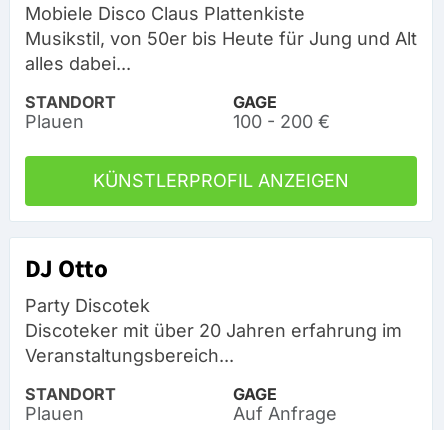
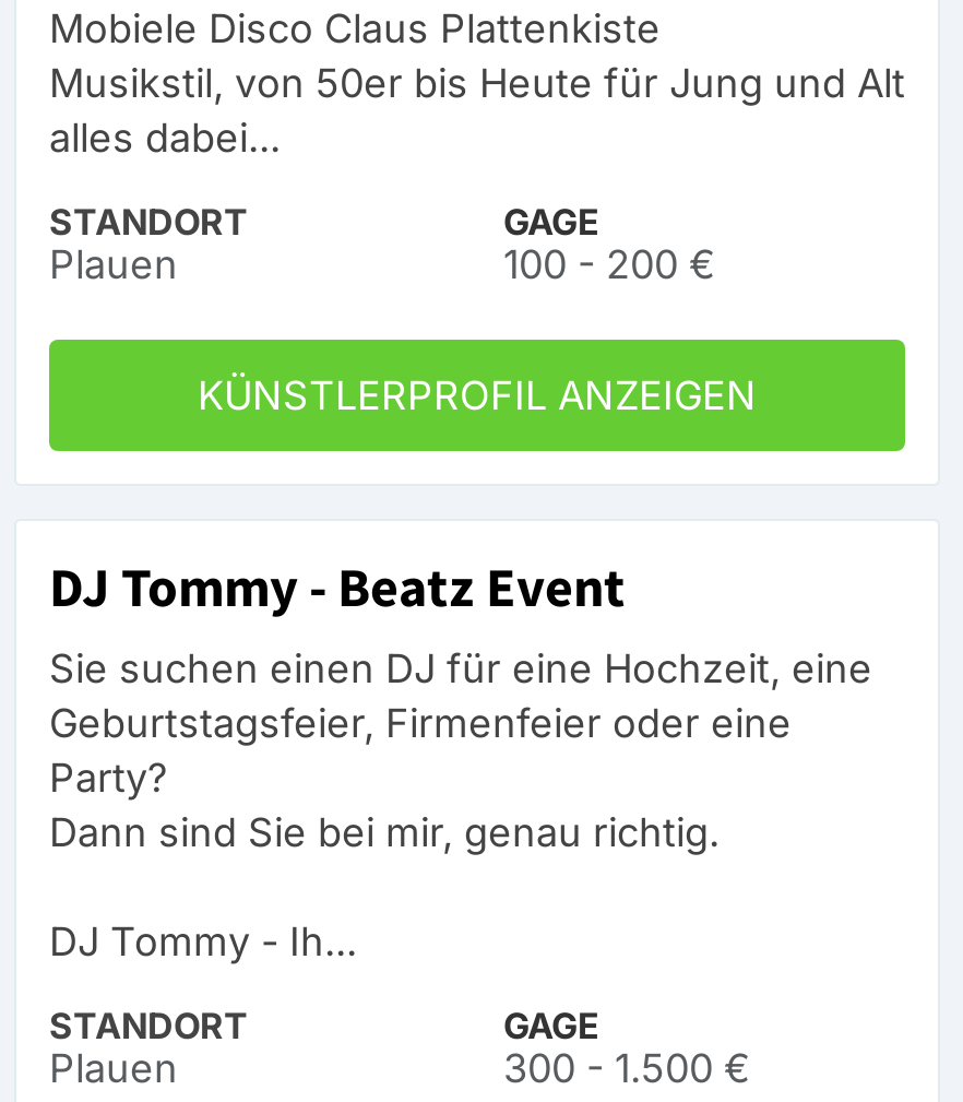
- DJ Otto
- Party Discotek
- Discoteker mit über 20 Jahren erfahrung im
- Veranstaltungsbereich...
+ DJ Tommy - Beatz Event
+ Sie suchen einen DJ für eine Hochzeit, eine
+ Geburtstagsfeier, Firmenfeier oder eine
+ Party?
+ Dann sind Sie bei mir, genau richtig.
+ DJ Tommy - Ih...

- Auf Anfrage
+ 300 - 1.500 €
